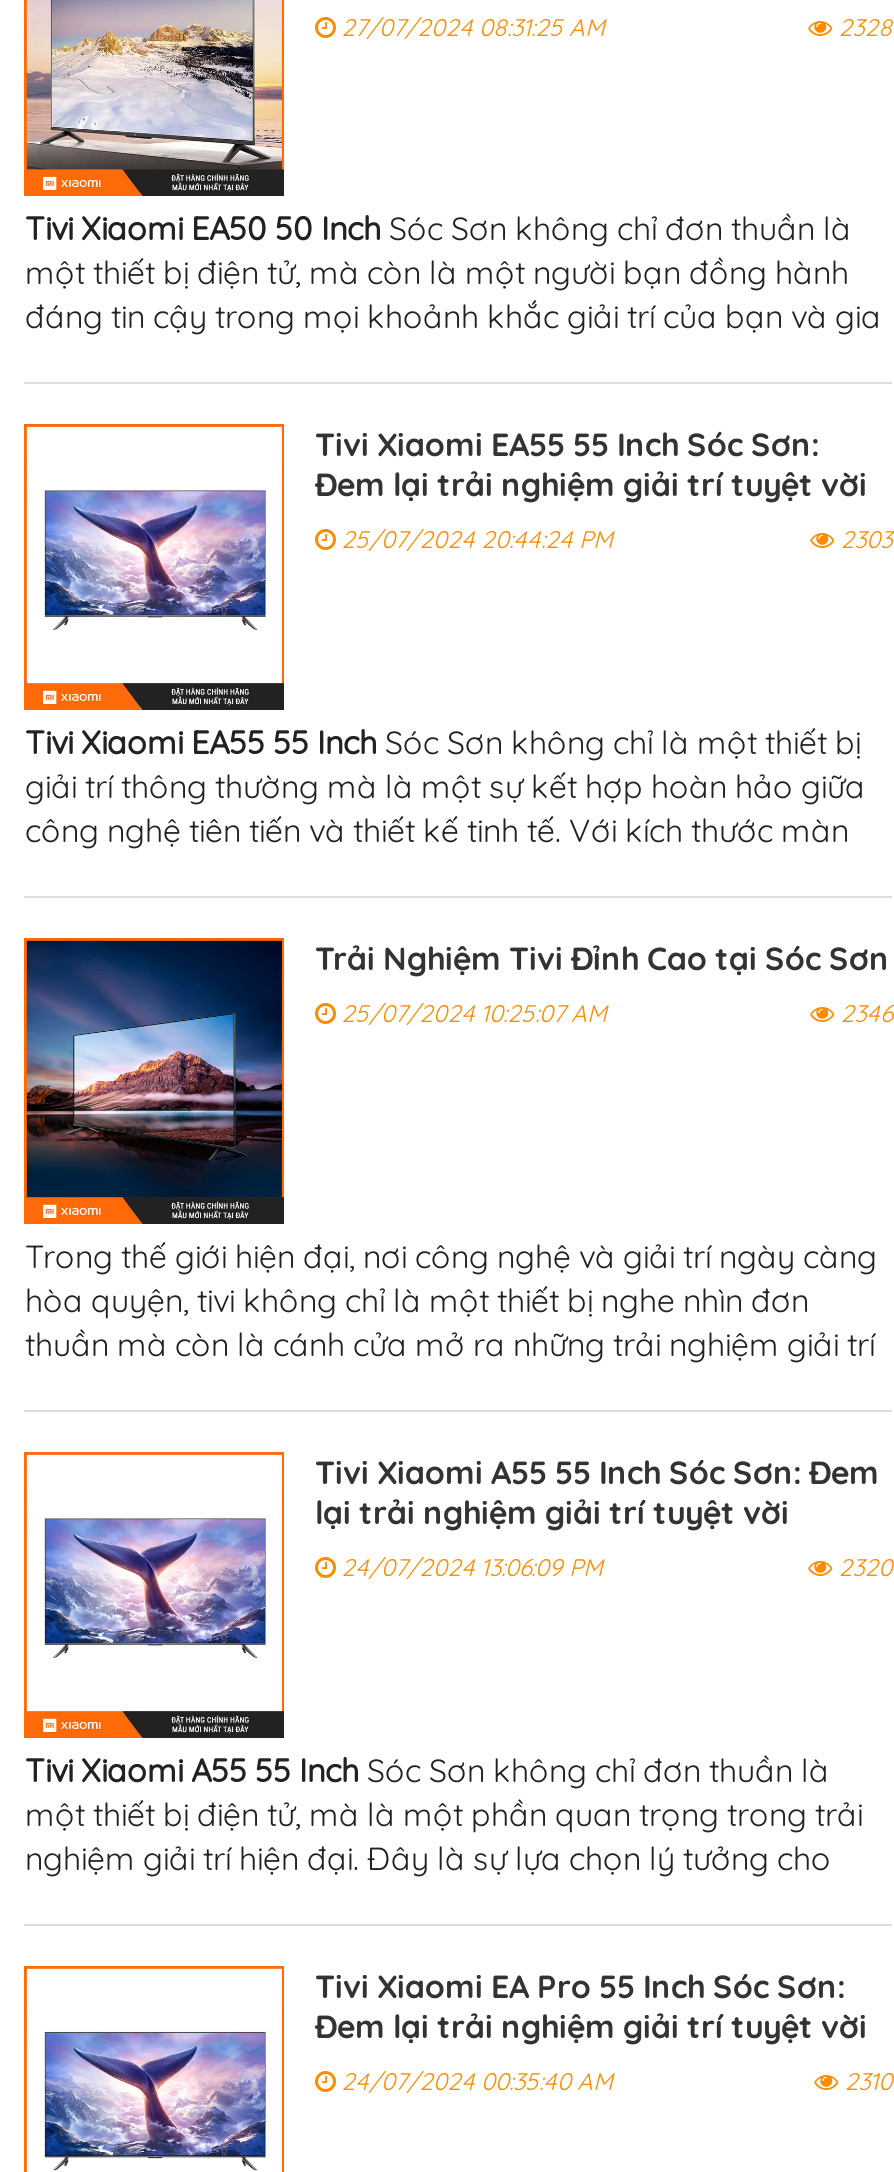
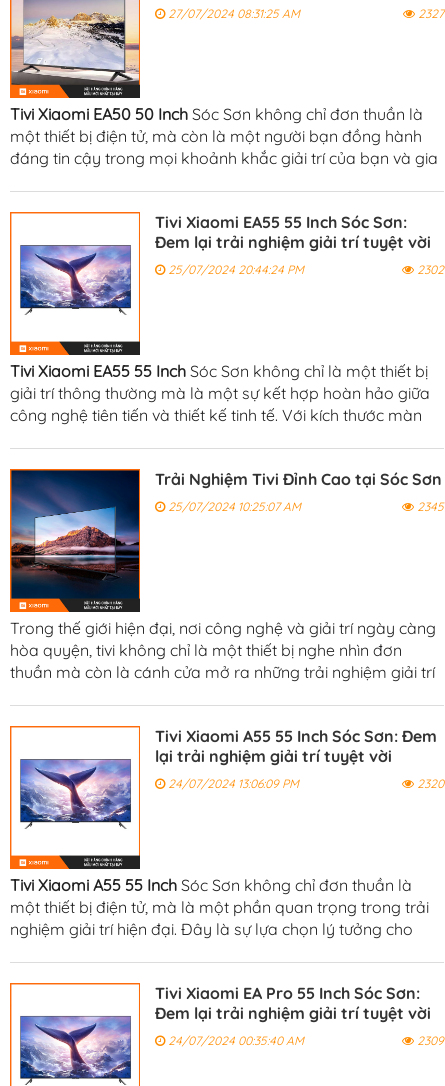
- 2328
+ 2327

- 2303
+ 2302

- 2346
+ 2345

- 2310
+ 2309
